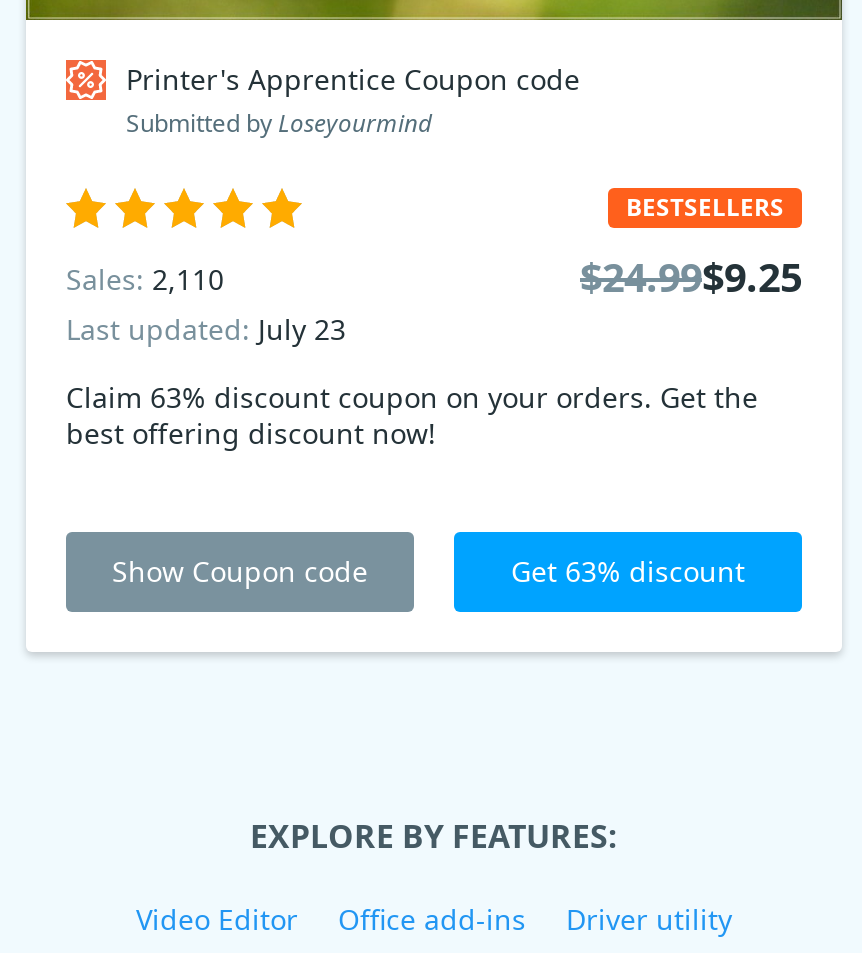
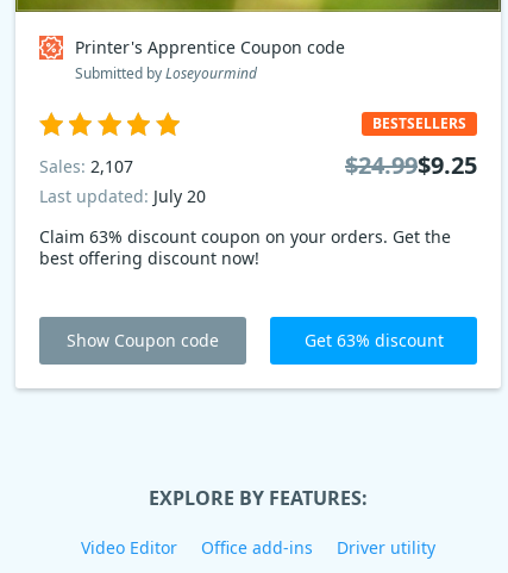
- Sales: 2,110
+ Sales: 2,107

- Last updated: July 23
+ Last updated: July 20
